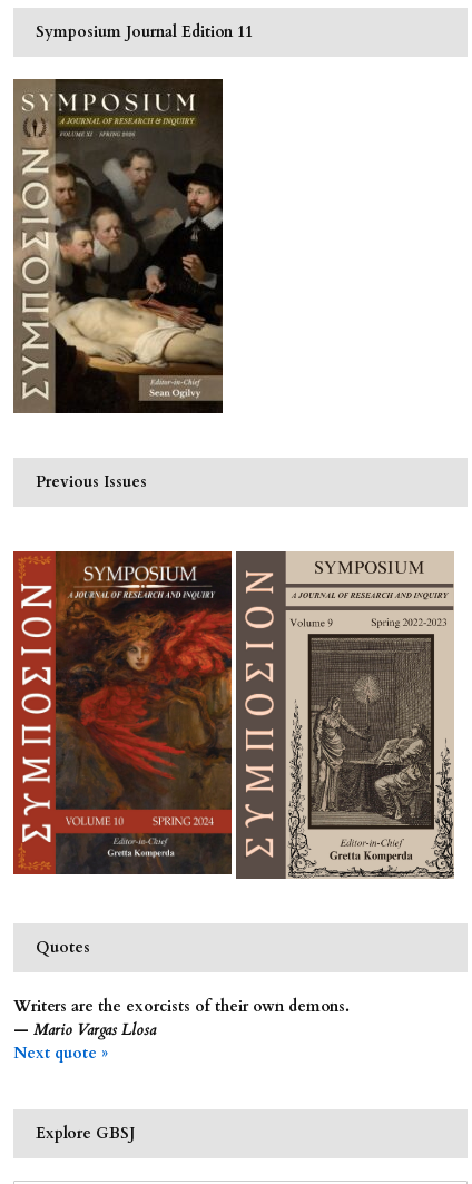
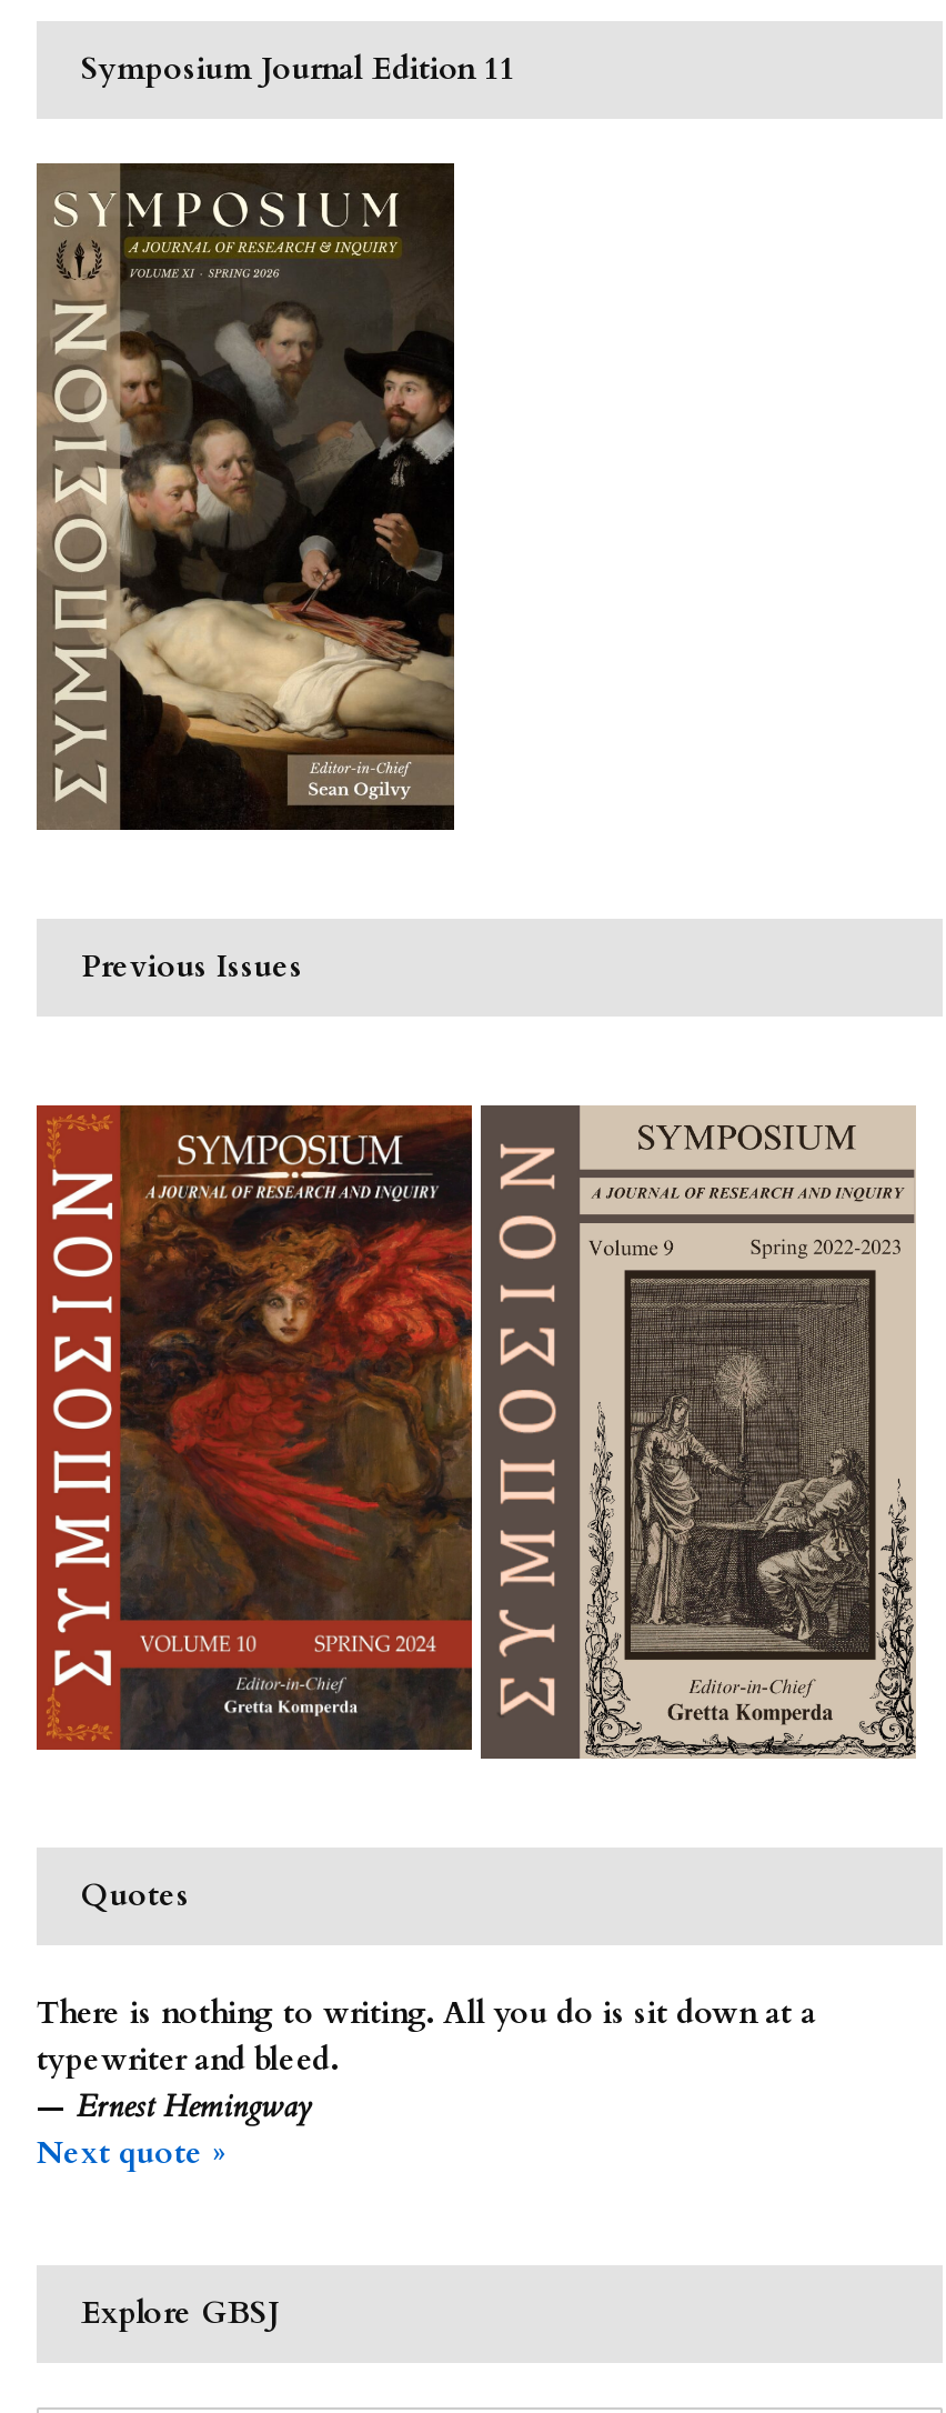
- Writers are the exorcists of their own demons.
- — Mario Vargas Llosa
+ There is nothing to writing. All you do is sit down at a
+ typewriter and bleed.
+ — Ernest Hemingway
